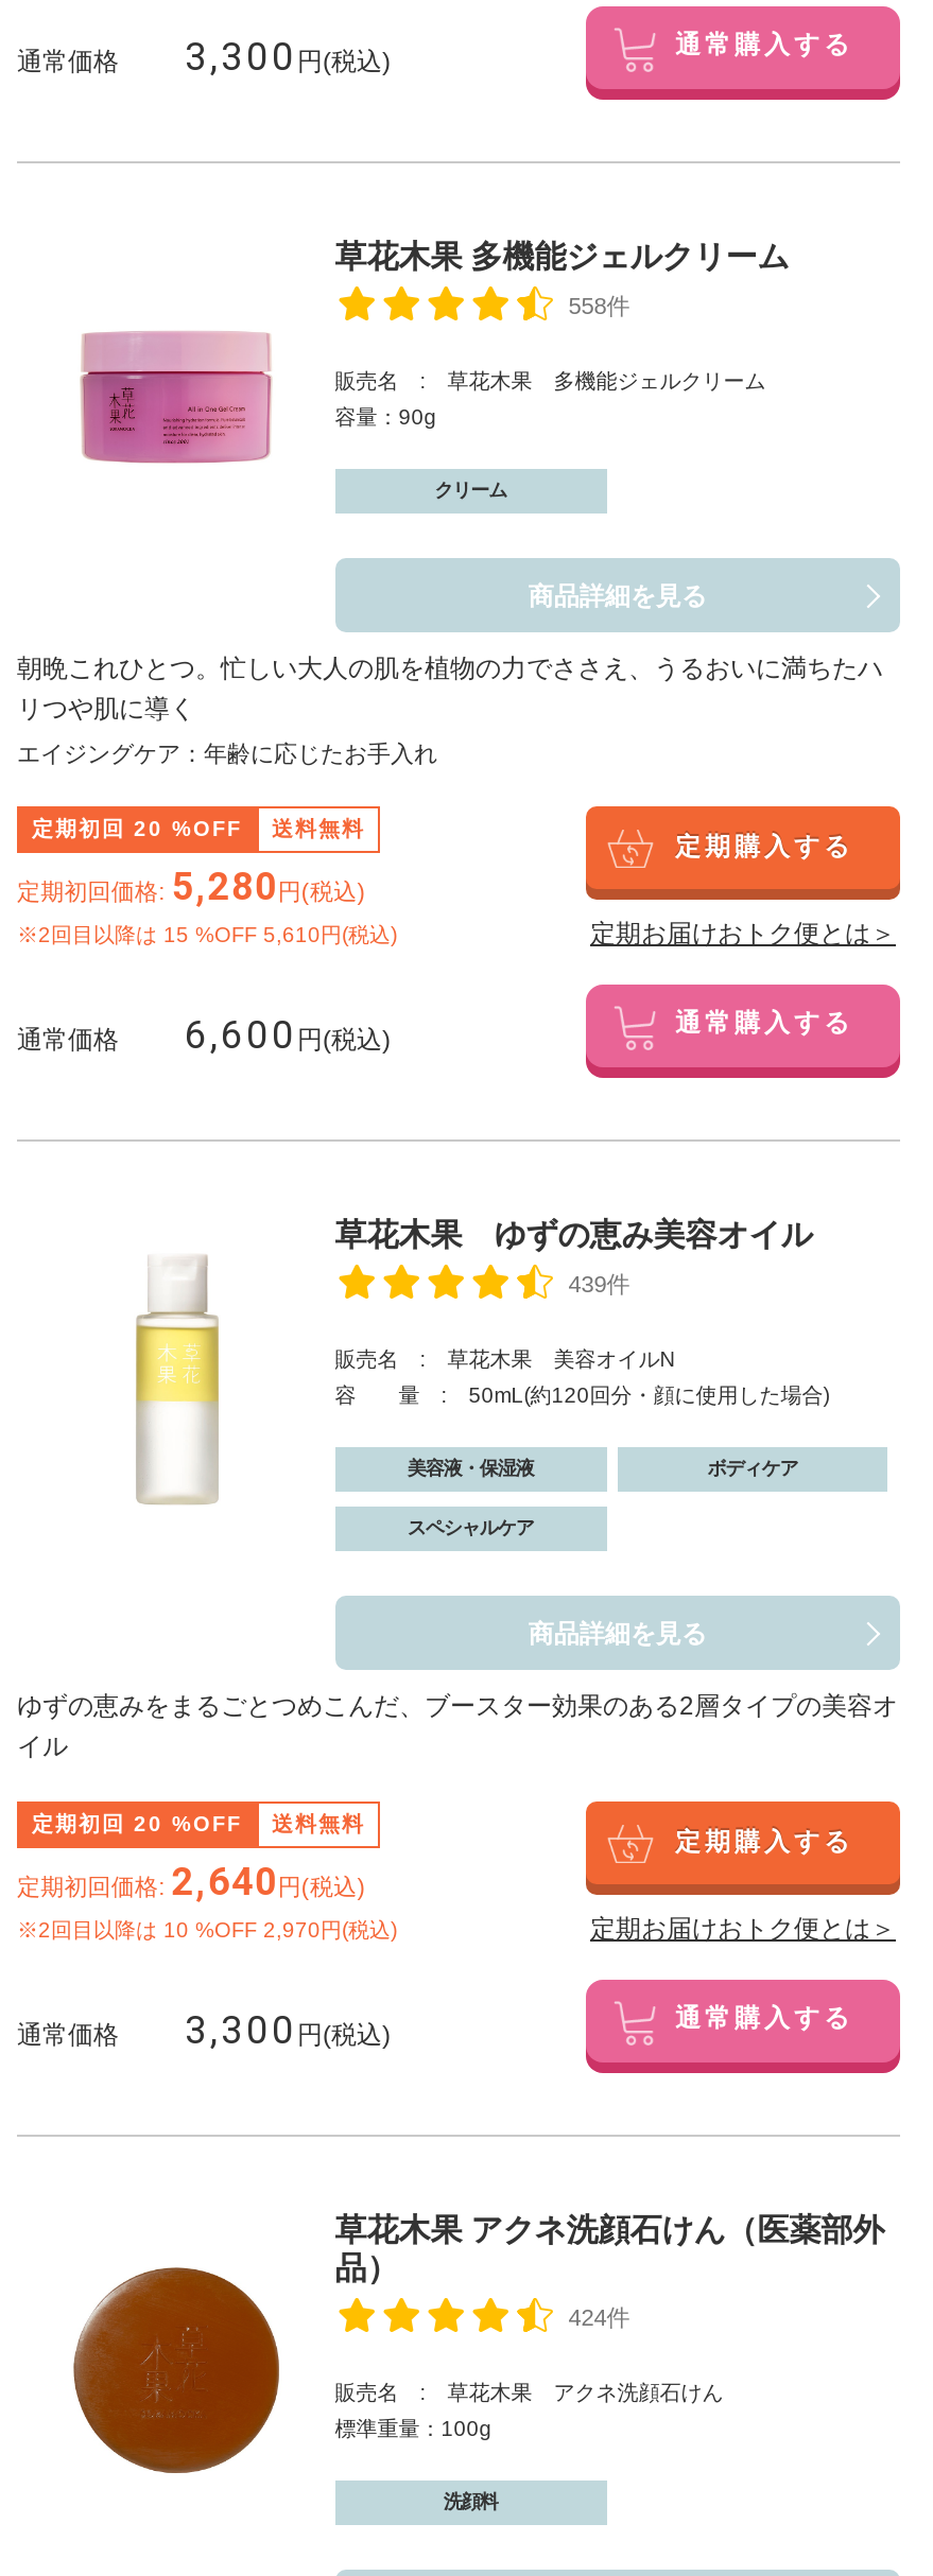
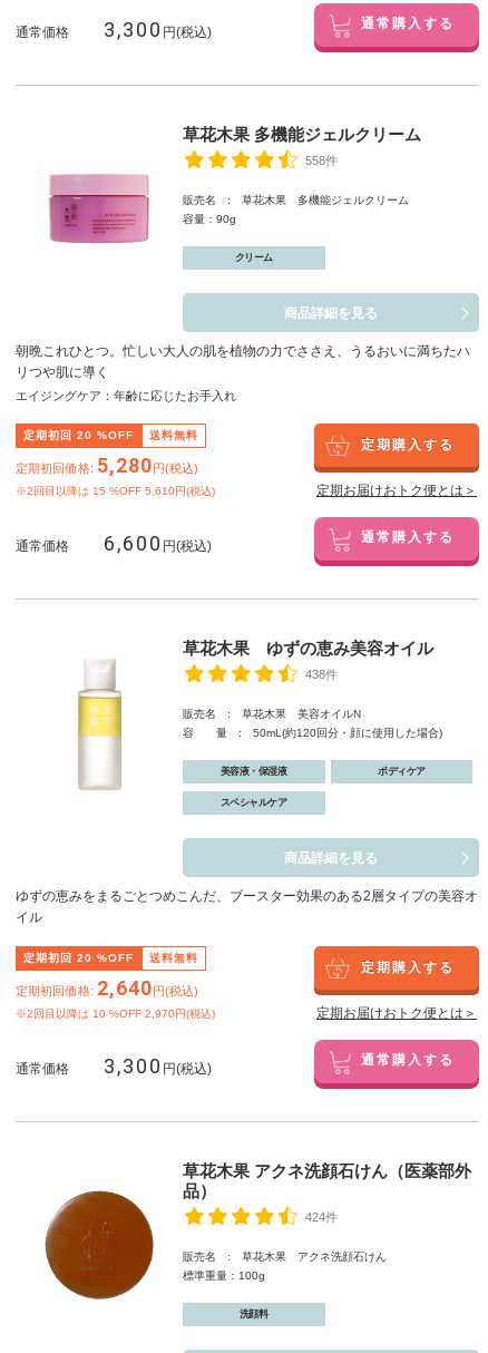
- 439件
+ 438件
